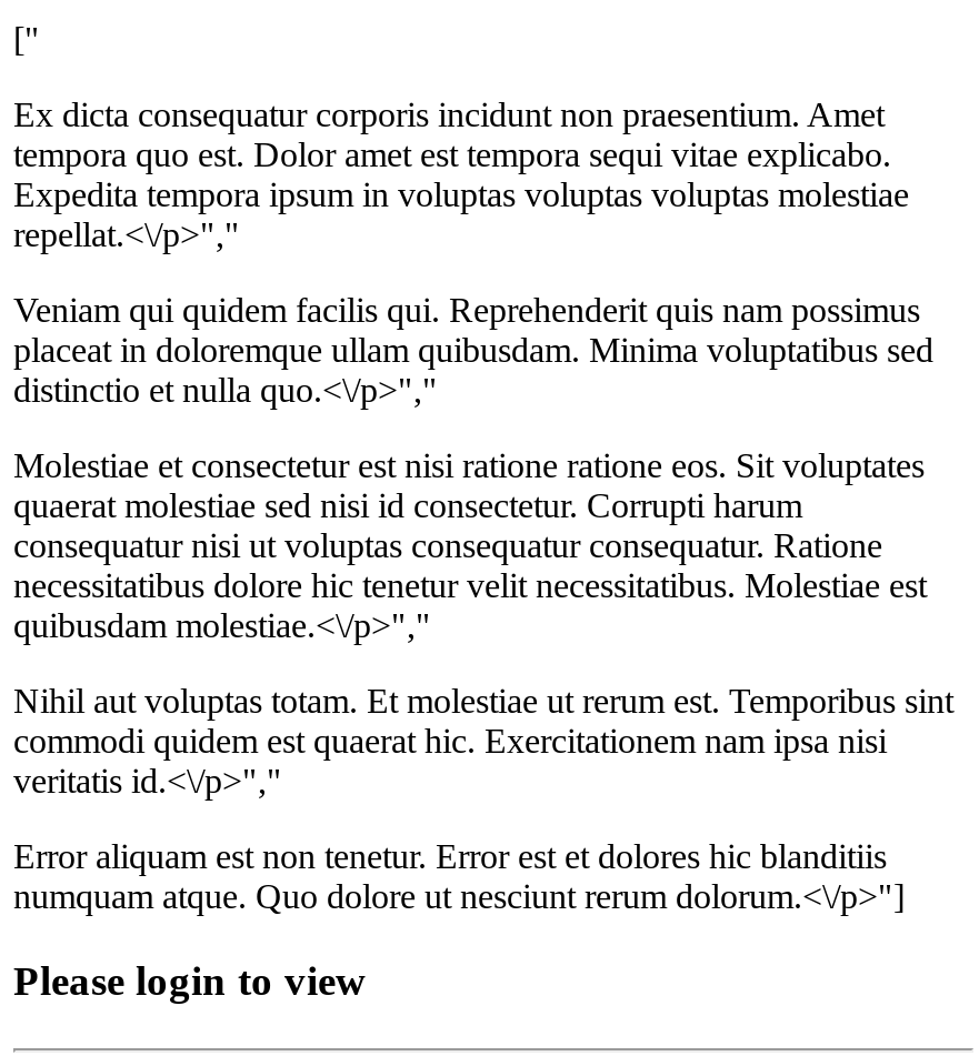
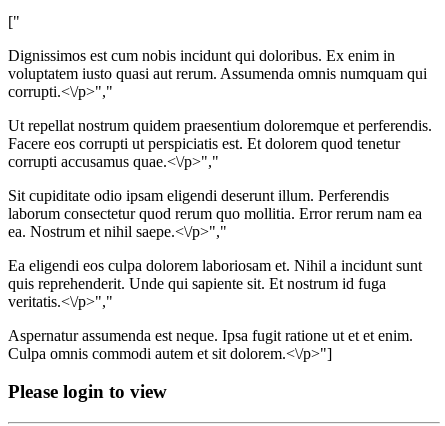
- Ex dicta consequatur corporis incidunt non praesentium. Amet
- tempora quo est. Dolor amet est tempora sequi vitae explicabo.
- Expedita tempora ipsum in voluptas voluptas voluptas molestiae
- repellat.<\/p>","
+ Dignissimos est cum nobis incidunt qui doloribus. Ex enim in
+ voluptatem iusto quasi aut rerum. Assumenda omnis numquam qui
+ corrupti.<\/p>","

- Veniam qui quidem facilis qui. Reprehenderit quis nam possimus
- placeat in doloremque ullam quibusdam. Minima voluptatibus sed
- distinctio et nulla quo.<\/p>","
+ Ut repellat nostrum quidem praesentium doloremque et perferendis.
+ Facere eos corrupti ut perspiciatis est. Et dolorem quod tenetur
+ corrupti accusamus quae.<\/p>","

- Molestiae et consectetur est nisi ratione ratione eos. Sit voluptates
- quaerat molestiae sed nisi id consectetur. Corrupti harum
- consequatur nisi ut voluptas consequatur consequatur. Ratione
- necessitatibus dolore hic tenetur velit necessitatibus. Molestiae est
- quibusdam molestiae.<\/p>","
+ Sit cupiditate odio ipsam eligendi deserunt illum. Perferendis
+ laborum consectetur quod rerum quo mollitia. Error rerum nam ea
+ ea. Nostrum et nihil saepe.<\/p>","

- Nihil aut voluptas totam. Et molestiae ut rerum est. Temporibus sint
- commodi quidem est quaerat hic. Exercitationem nam ipsa nisi
- veritatis id.<\/p>","
+ Ea eligendi eos culpa dolorem laboriosam et. Nihil a incidunt sunt
+ quis reprehenderit. Unde qui sapiente sit. Et nostrum id fuga
+ veritatis.<\/p>","

- Error aliquam est non tenetur. Error est et dolores hic blanditiis
- numquam atque. Quo dolore ut nesciunt rerum dolorum.<\/p>"]
+ Aspernatur assumenda est neque. Ipsa fugit ratione ut et et enim.
+ Culpa omnis commodi autem et sit dolorem.<\/p>"]
